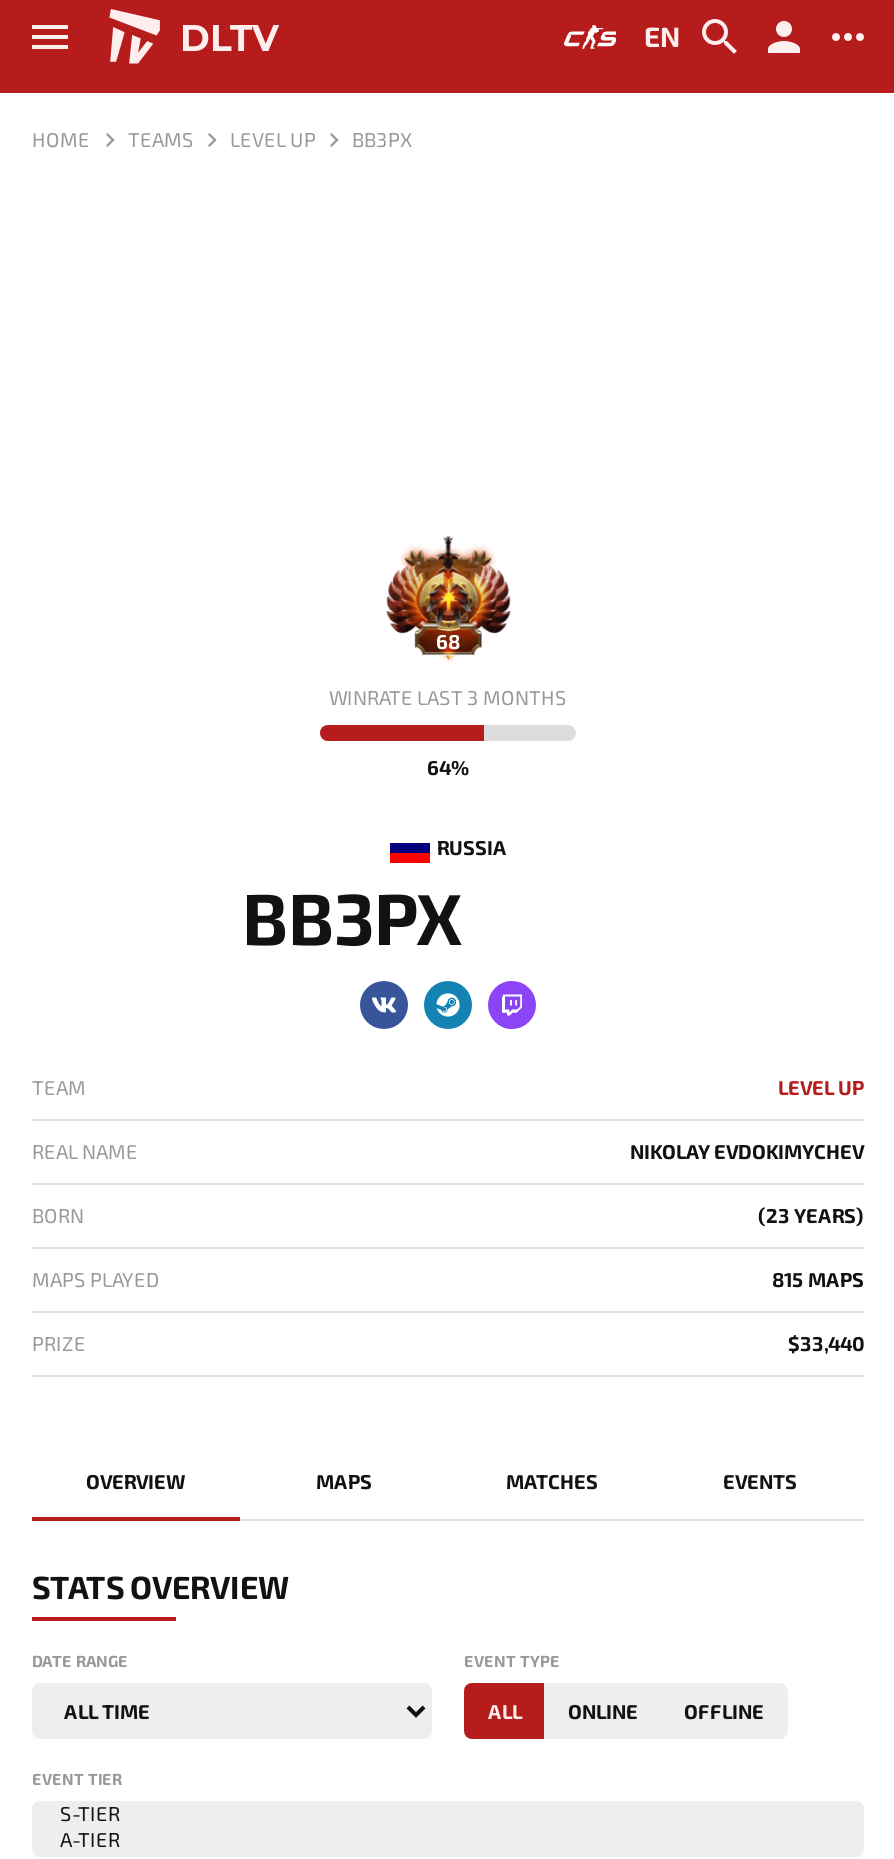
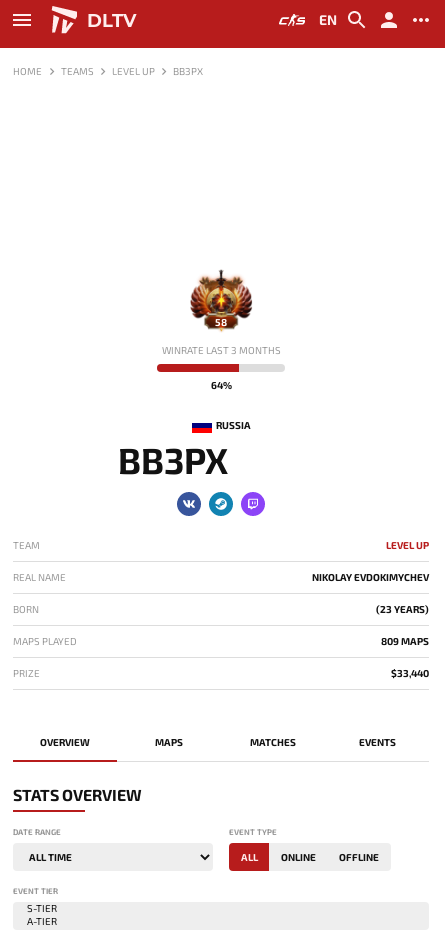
- 68
+ 58

- 815 MAPS
+ 809 MAPS
